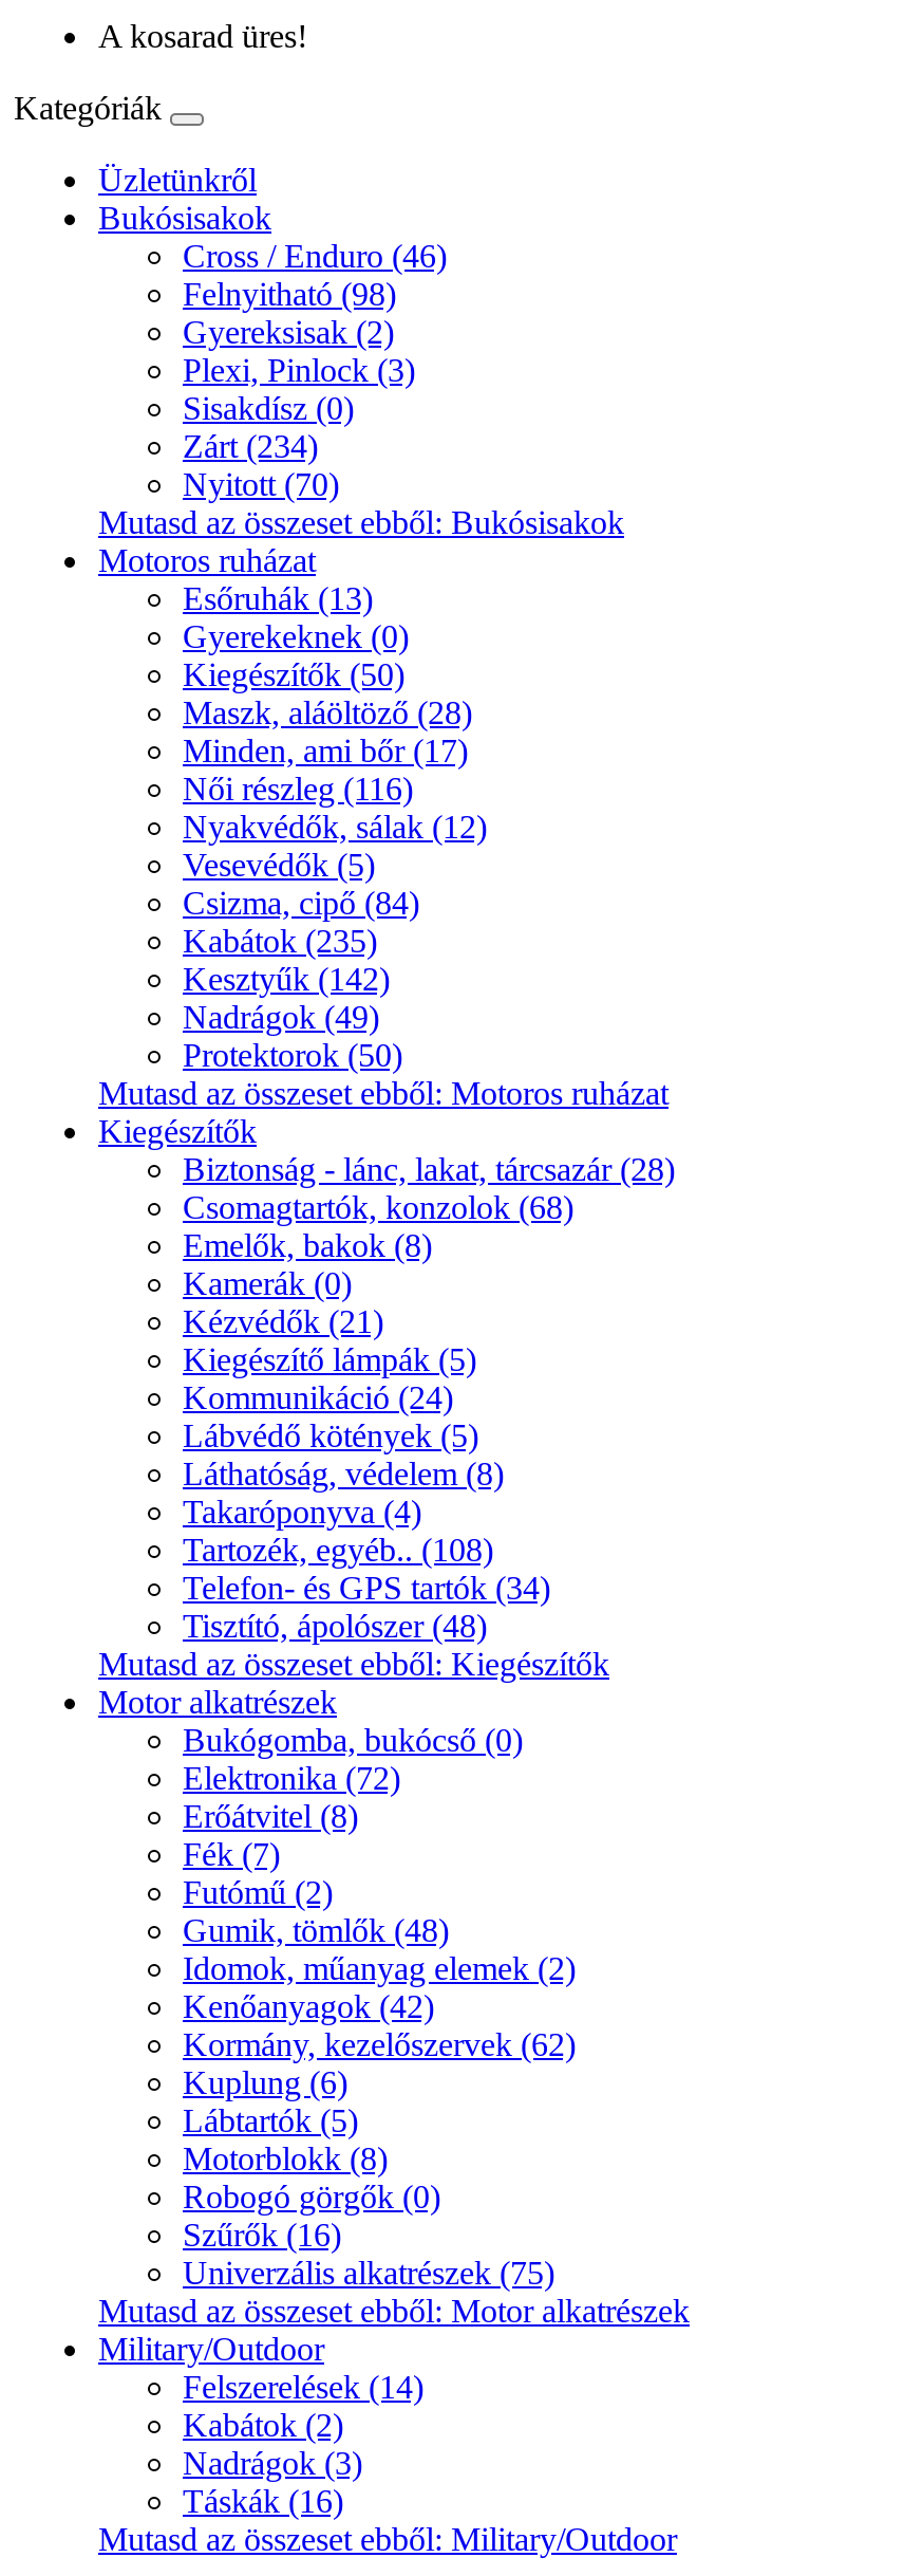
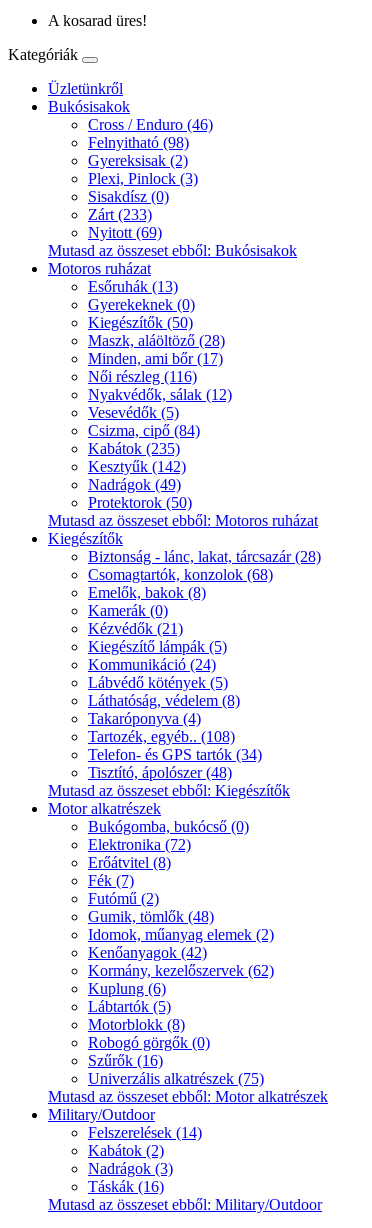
- Zárt (234)
+ Zárt (233)

- Nyitott (70)
+ Nyitott (69)
